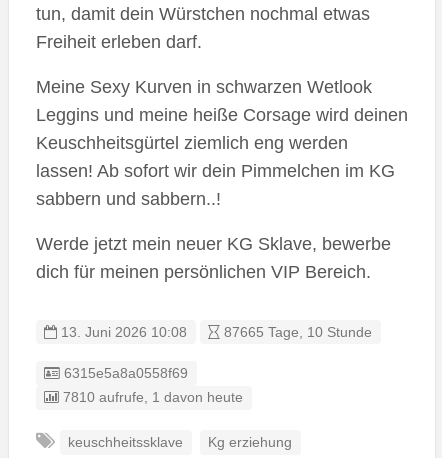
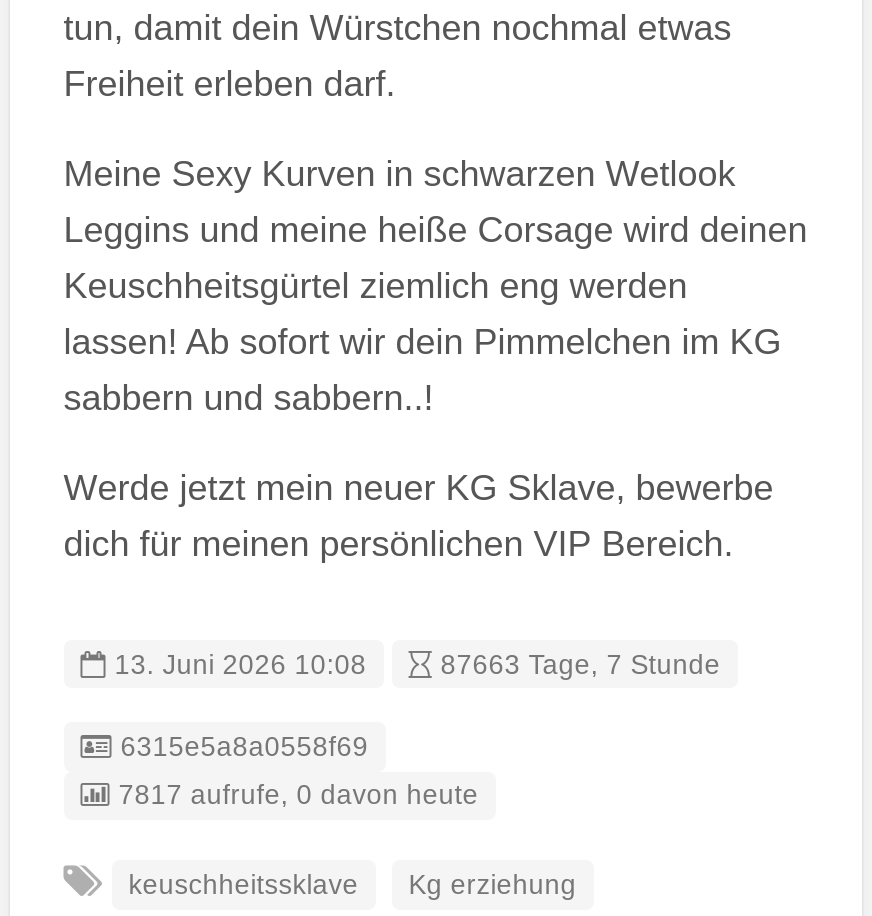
- 87665 Tage, 10 Stunde
+ 87663 Tage, 7 Stunde

- 7810 aufrufe, 1 davon heute
+ 7817 aufrufe, 0 davon heute
